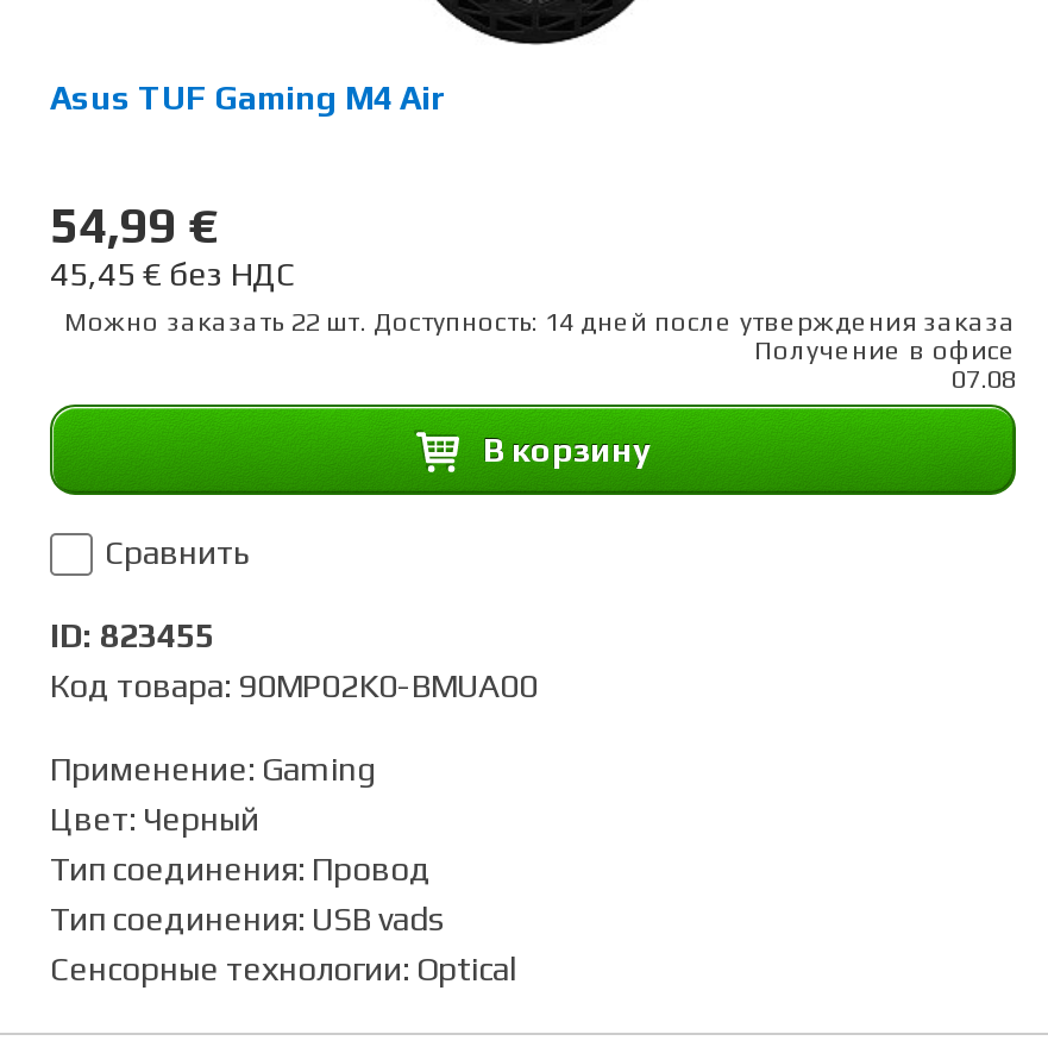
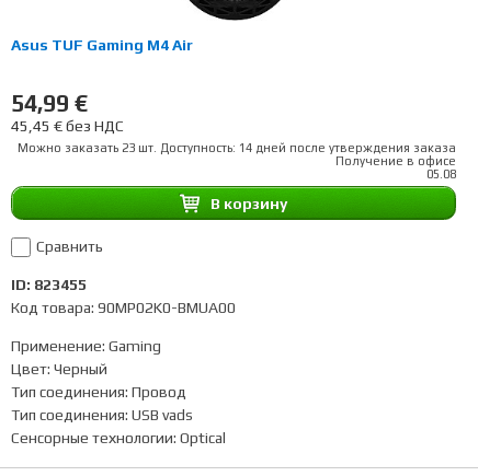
- Можно заказать 22 шт. Доступность: 14 дней после утверждения заказа
+ Можно заказать 23 шт. Доступность: 14 дней после утверждения заказа

- 07.08
+ 05.08
